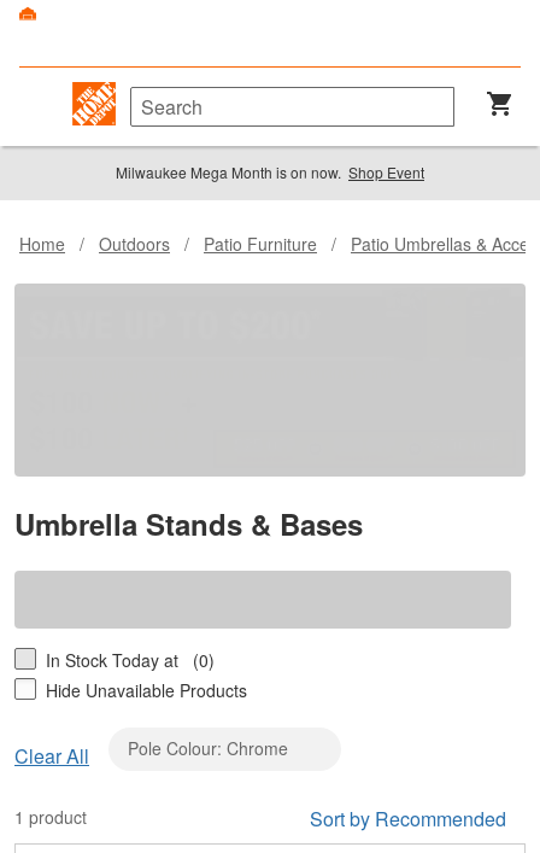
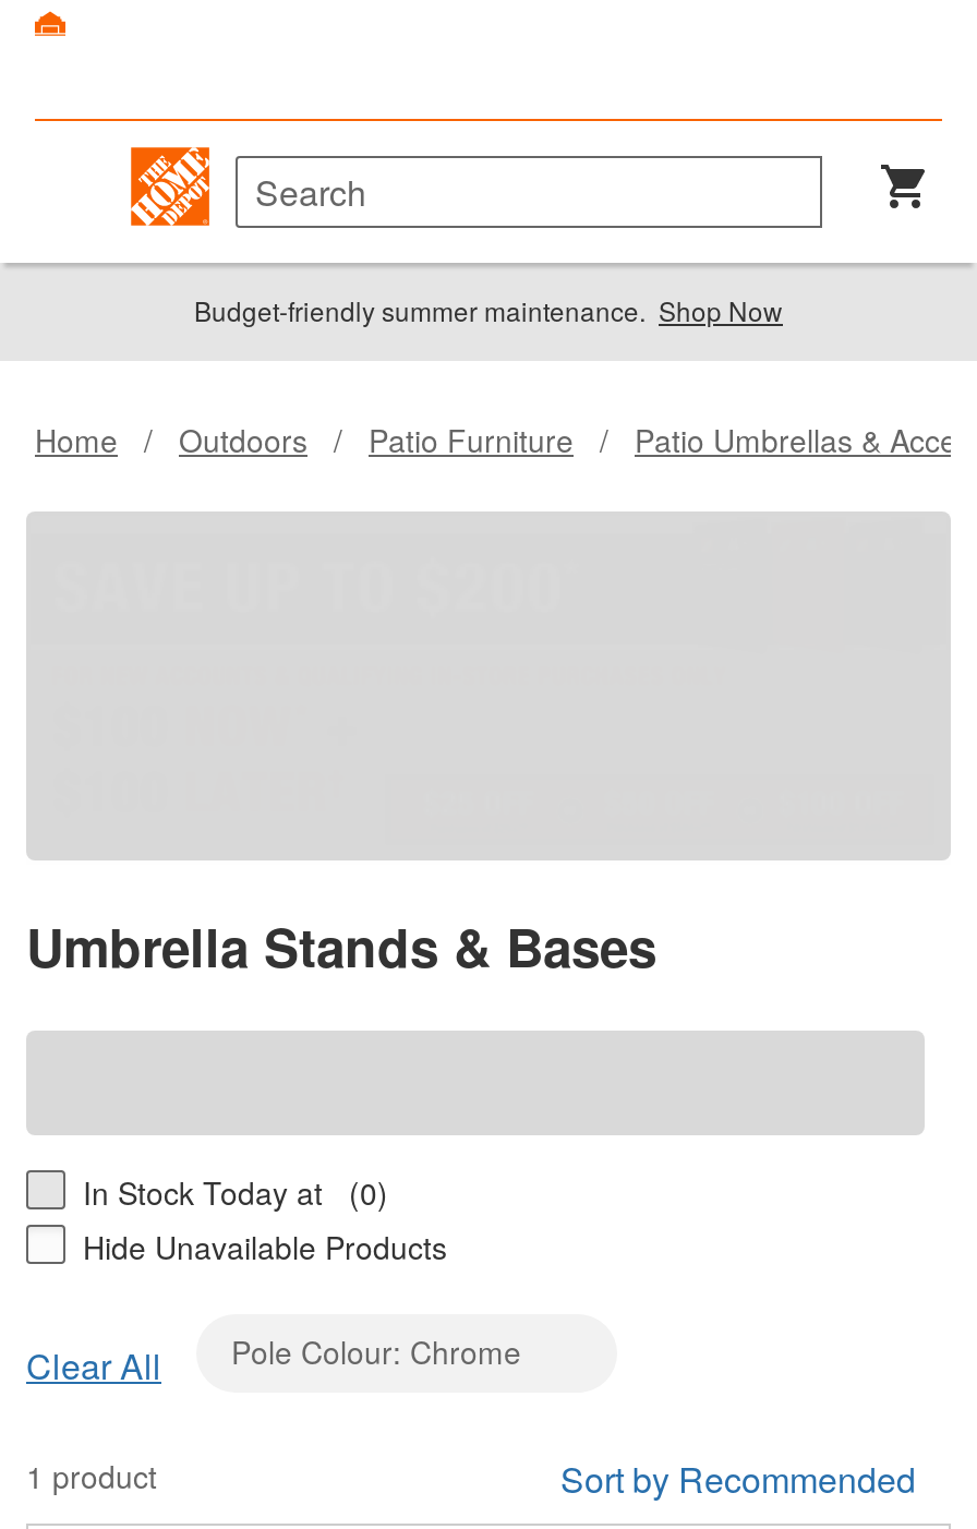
- Milwaukee Mega Month is on now. Shop Event
+ Budget-friendly summer maintenance. Shop Now
